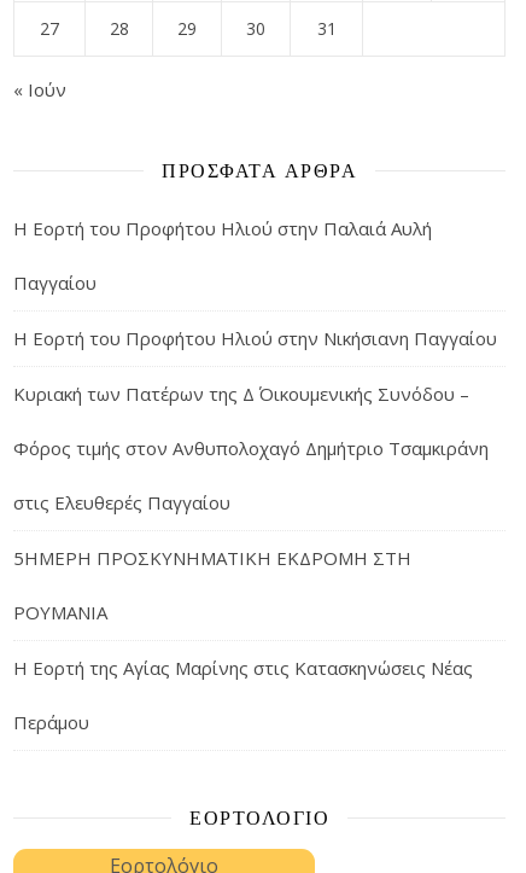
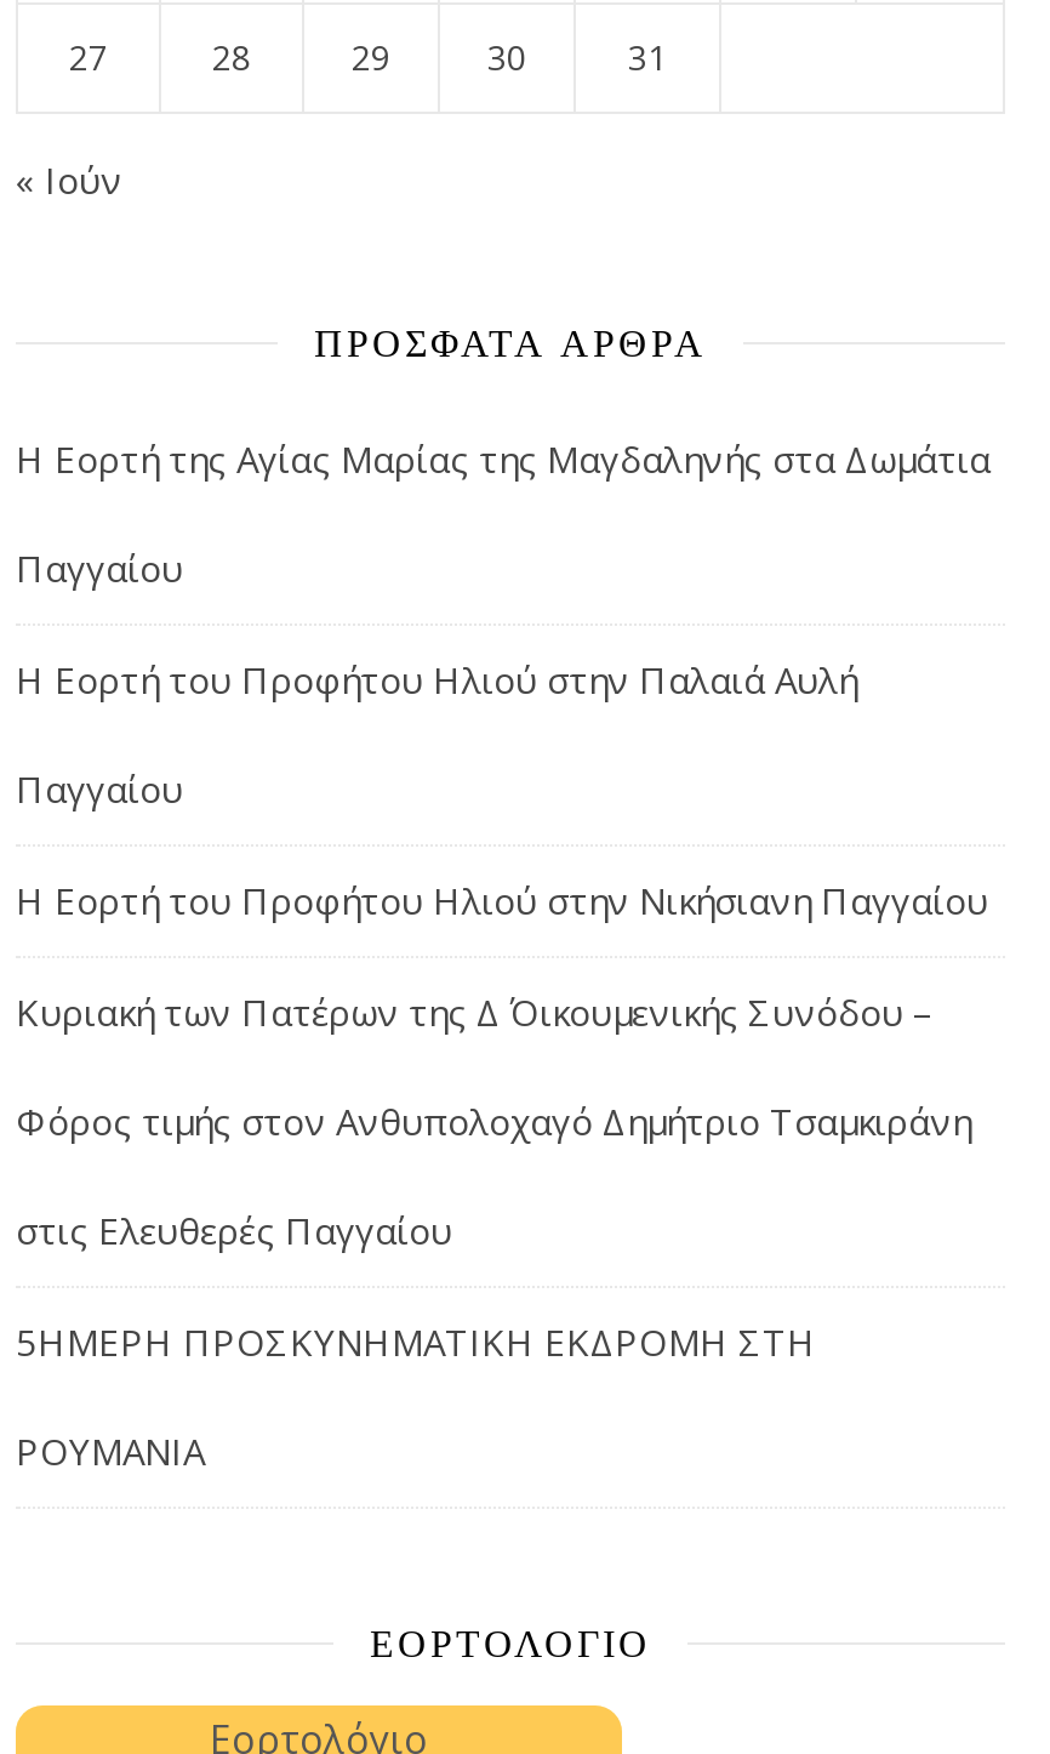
+ H Εορτή της Αγίας Μαρίας της Μαγδαληνής στα Δωμάτια
+ Παγγαίου

moved down: Η Εορτή του Προφήτου Ηλιού στην Παλαιά Αυλή | Παγγαίου | Η Εορτή του Προφήτου Ηλιού στην Νικήσιανη Παγγαίου | Κυριακή των Πατέρων της Δ΄ Οικουμενικής Συνόδου – | Φόρος τιμής στον Ανθυπολοχαγό Δημήτριο Τσαμκιράνη | στις Ελευθερές Παγγαίου | ΡΟΥΜΑΝΙΑ

- Η Εορτή της Αγίας Μαρίνης στις Κατασκηνώσεις Νέας
- Περάμου
